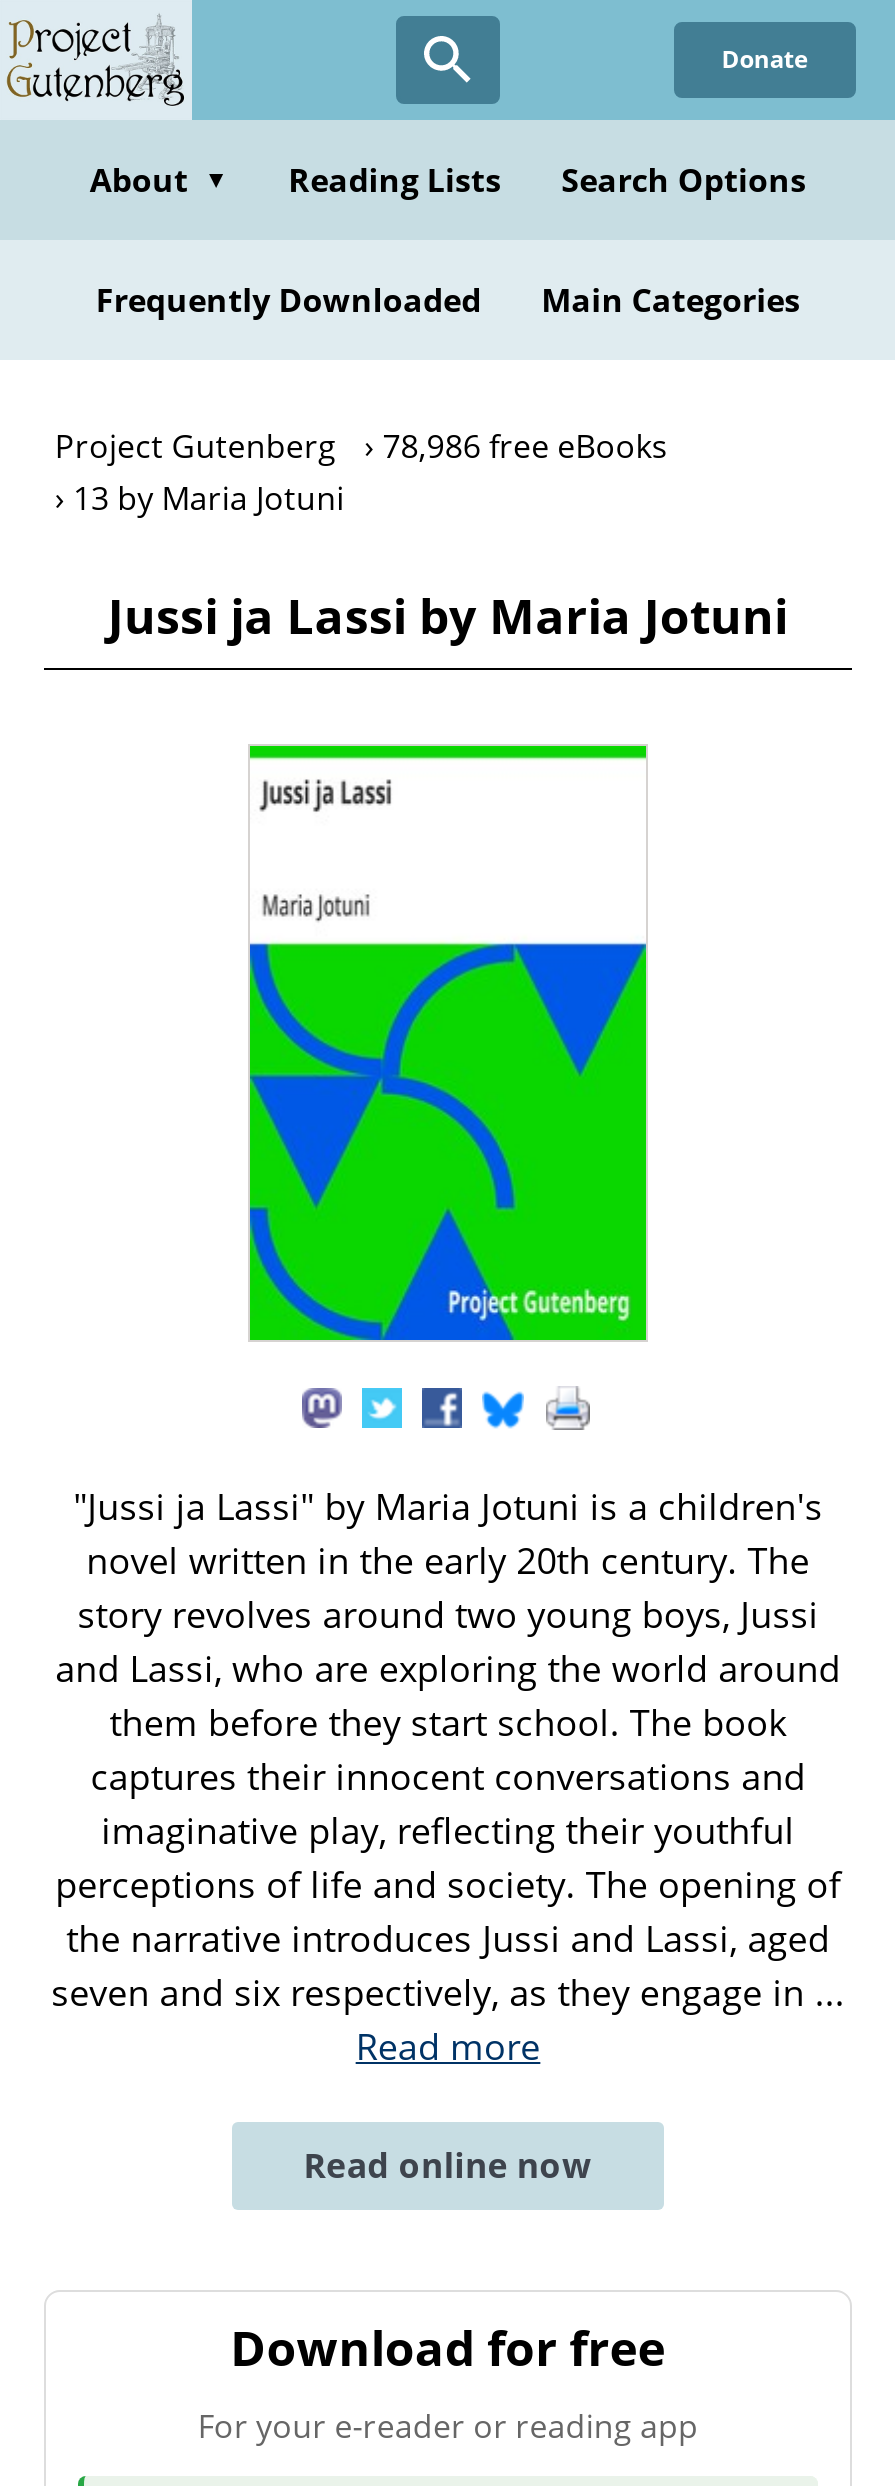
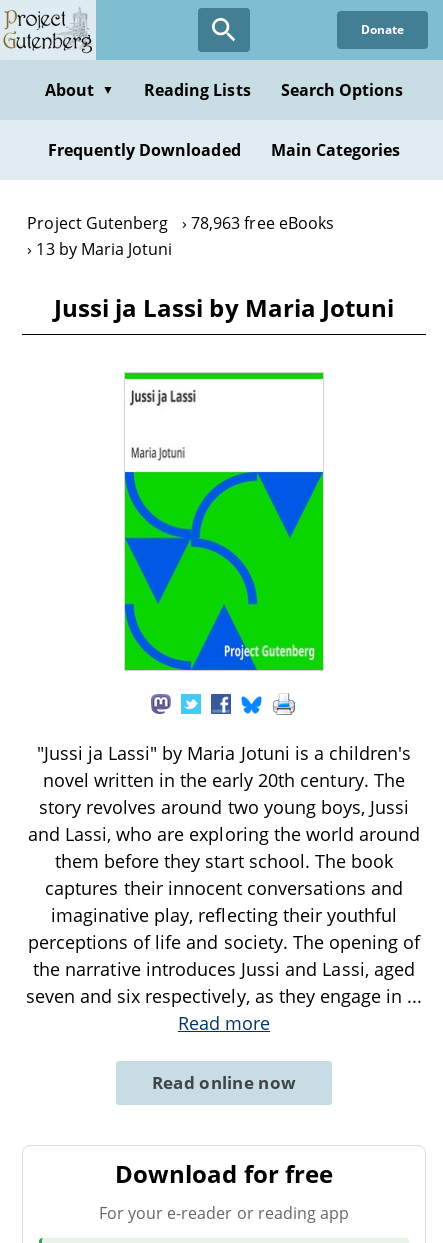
- Project Gutenberg 78,986 free eBooks
+ Project Gutenberg 78,963 free eBooks
